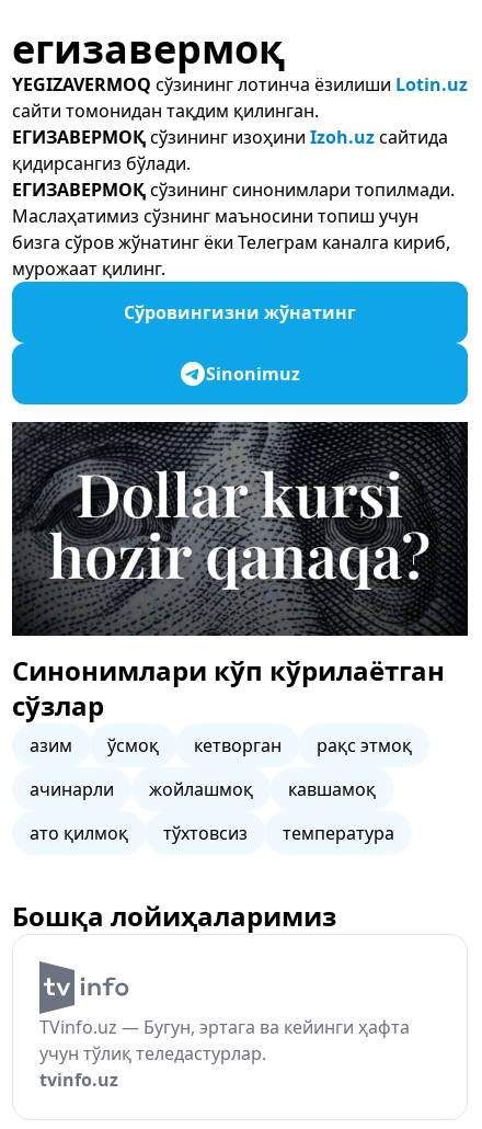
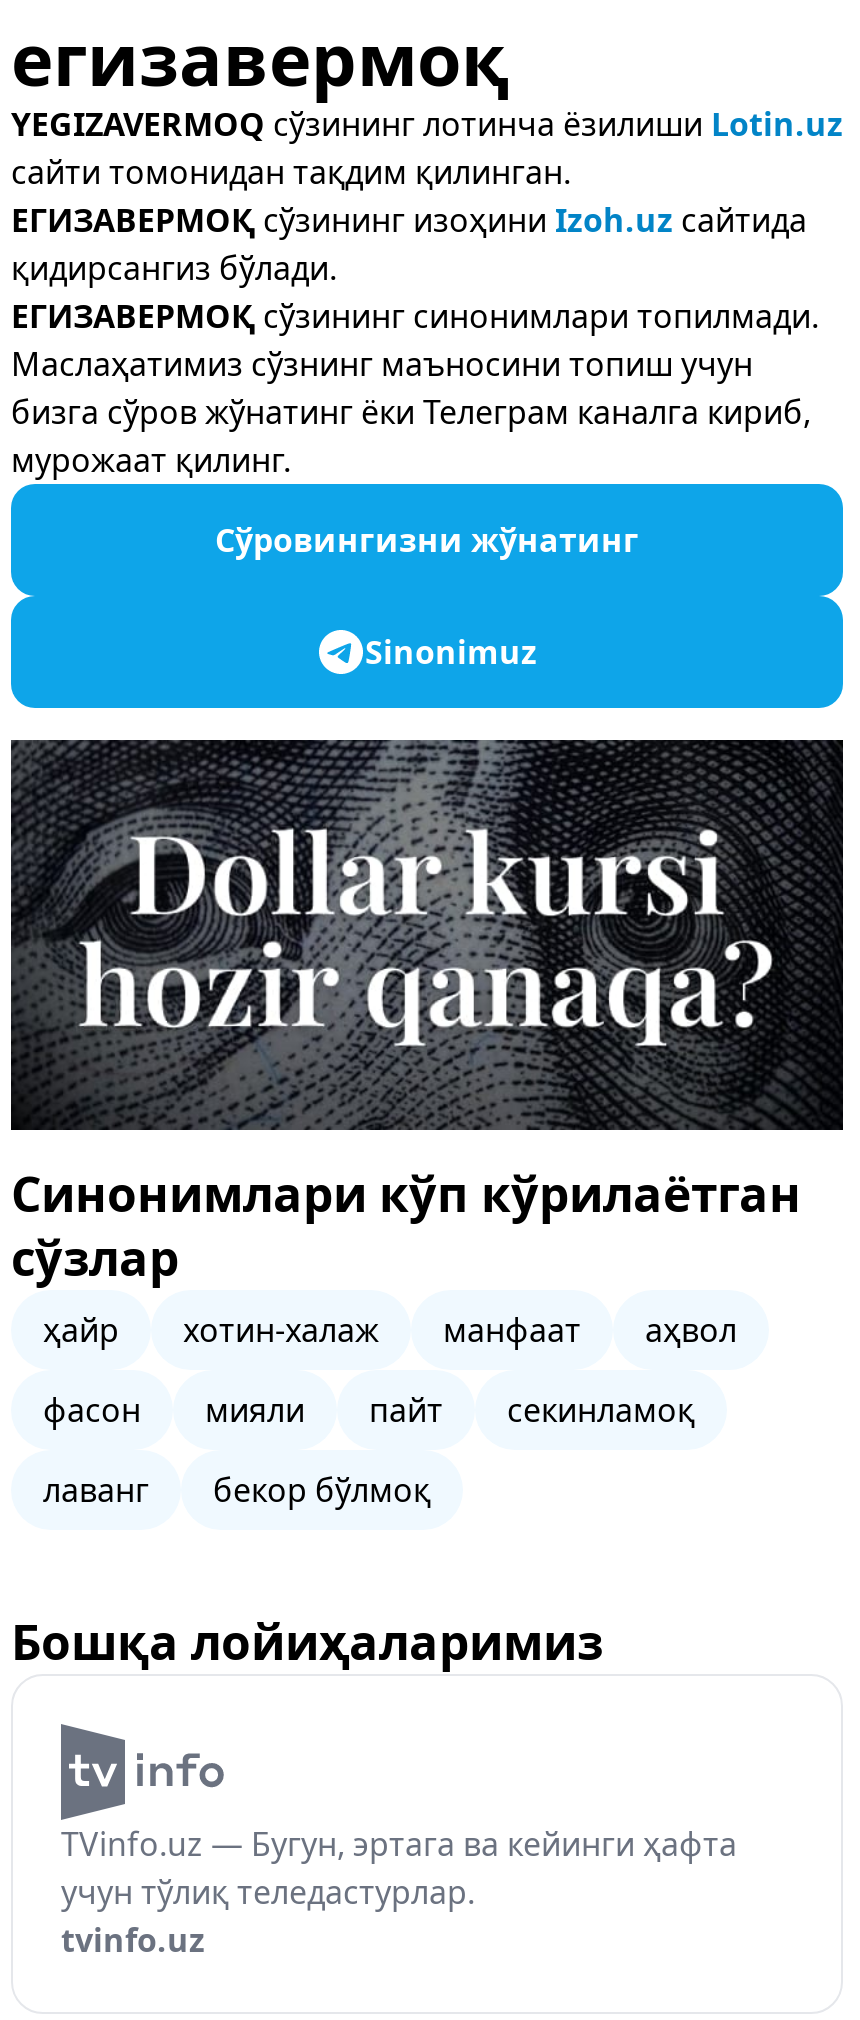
- азим
- ўсмоқ
- кетворган
- рақс этмоқ
+ ҳайр
+ хотин-халаж
+ манфаат
+ аҳвол

- ачинарли
- жойлашмоқ
- кавшамоқ
+ фасон
+ мияли
+ пайт
+ секинламоқ

- ато қилмоқ
- тўхтовсиз
- температура
+ лаванг
+ бекор бўлмоқ
